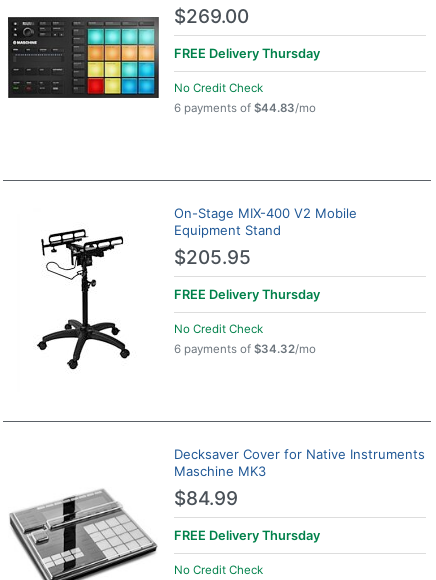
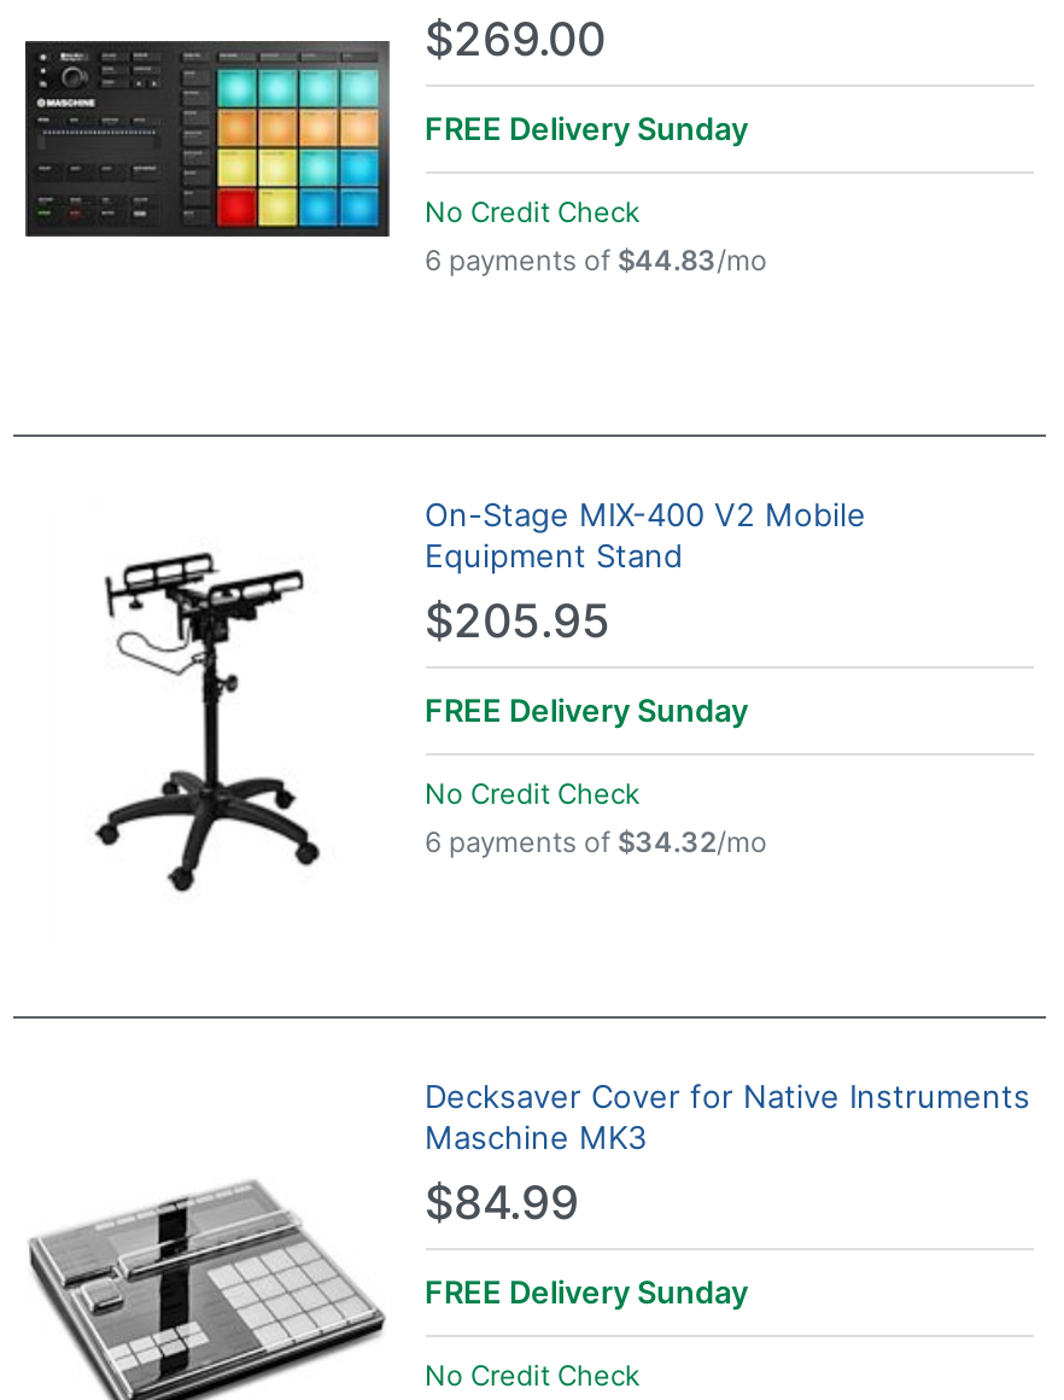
- FREE Delivery Thursday
+ FREE Delivery Sunday

- FREE Delivery Thursday
+ FREE Delivery Sunday

- FREE Delivery Thursday
+ FREE Delivery Sunday
